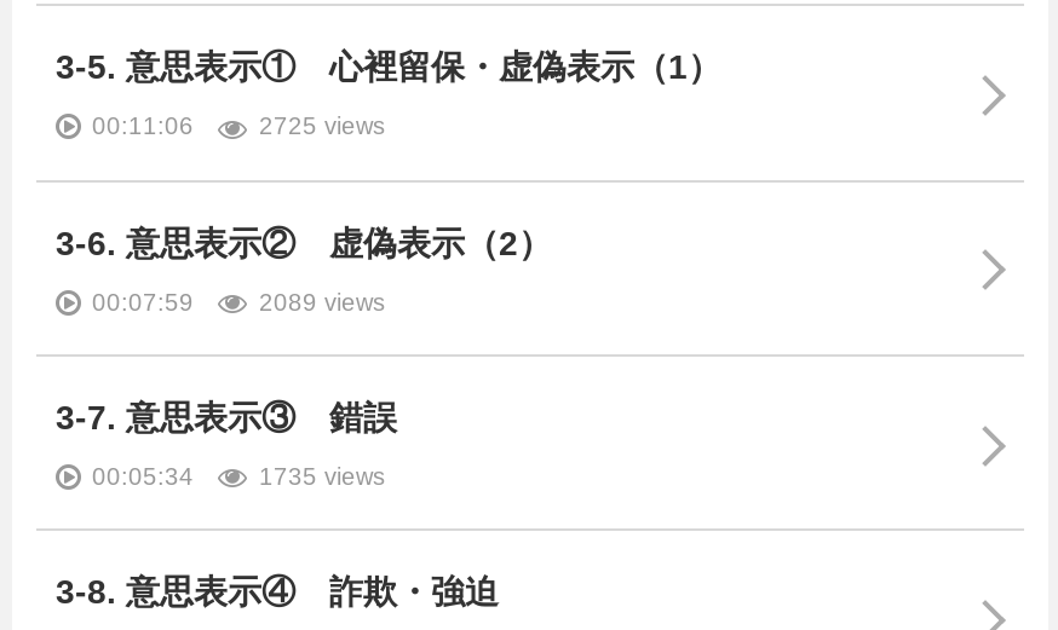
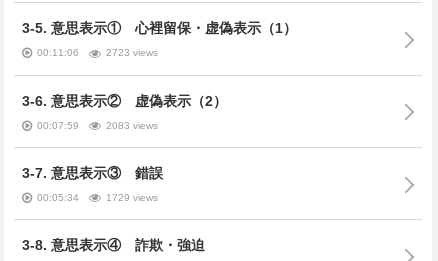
- 2725 views
+ 2723 views

- 2089 views
+ 2083 views

- 1735 views
+ 1729 views
